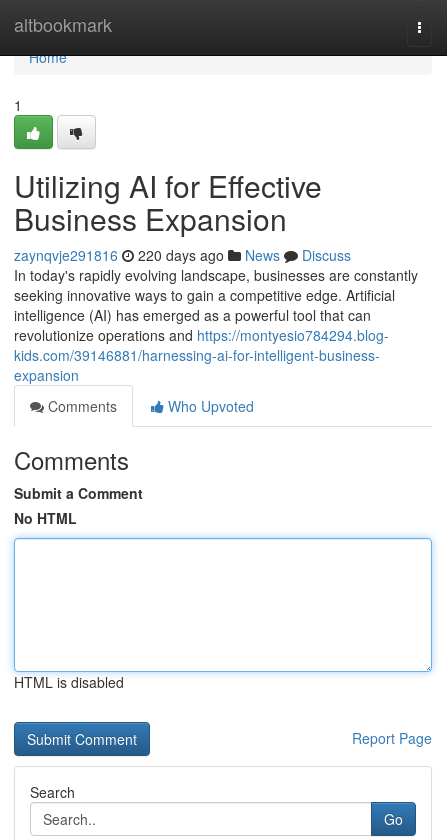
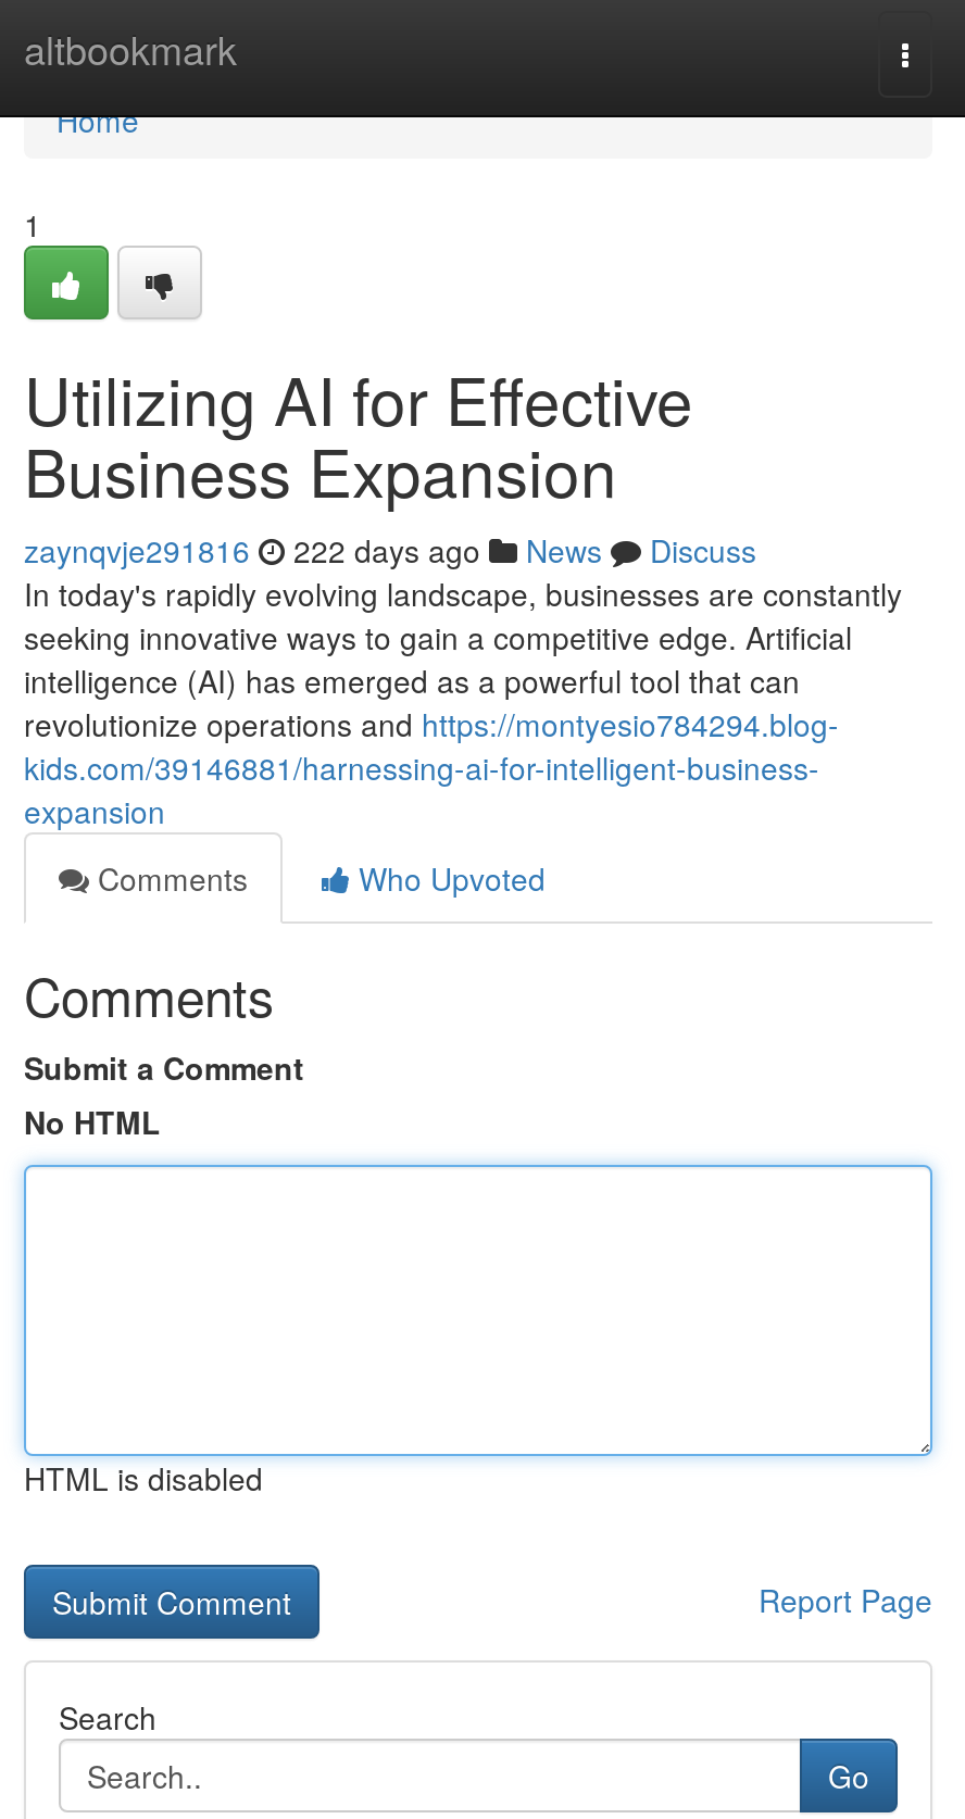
- zaynqvje291816 220 days ago News Discuss
+ zaynqvje291816 222 days ago News Discuss
